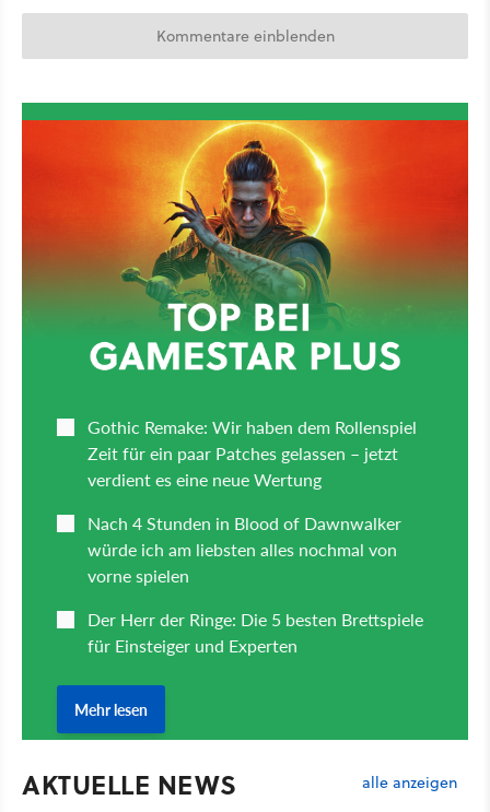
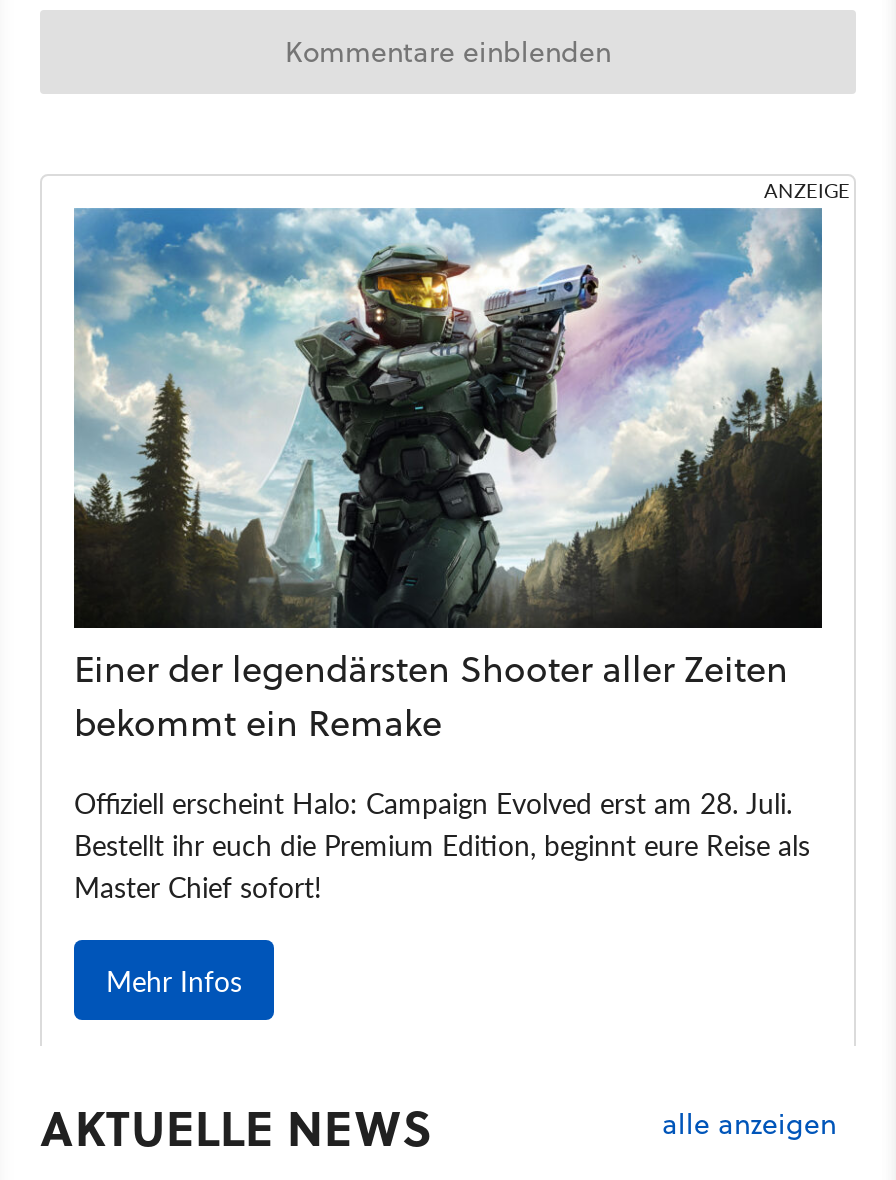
- [image]
+ [image]
